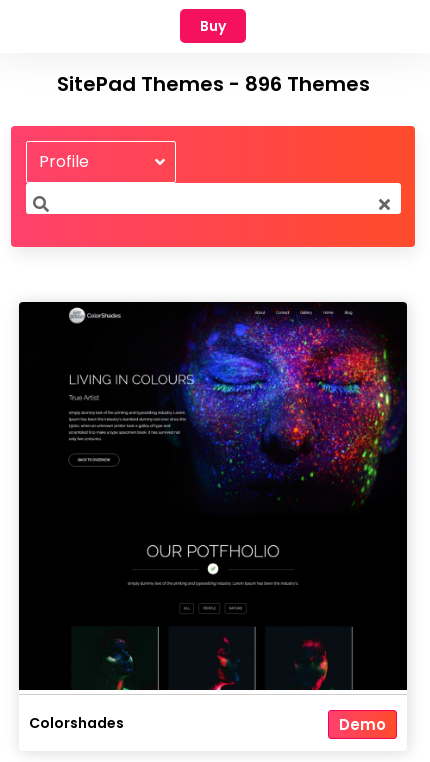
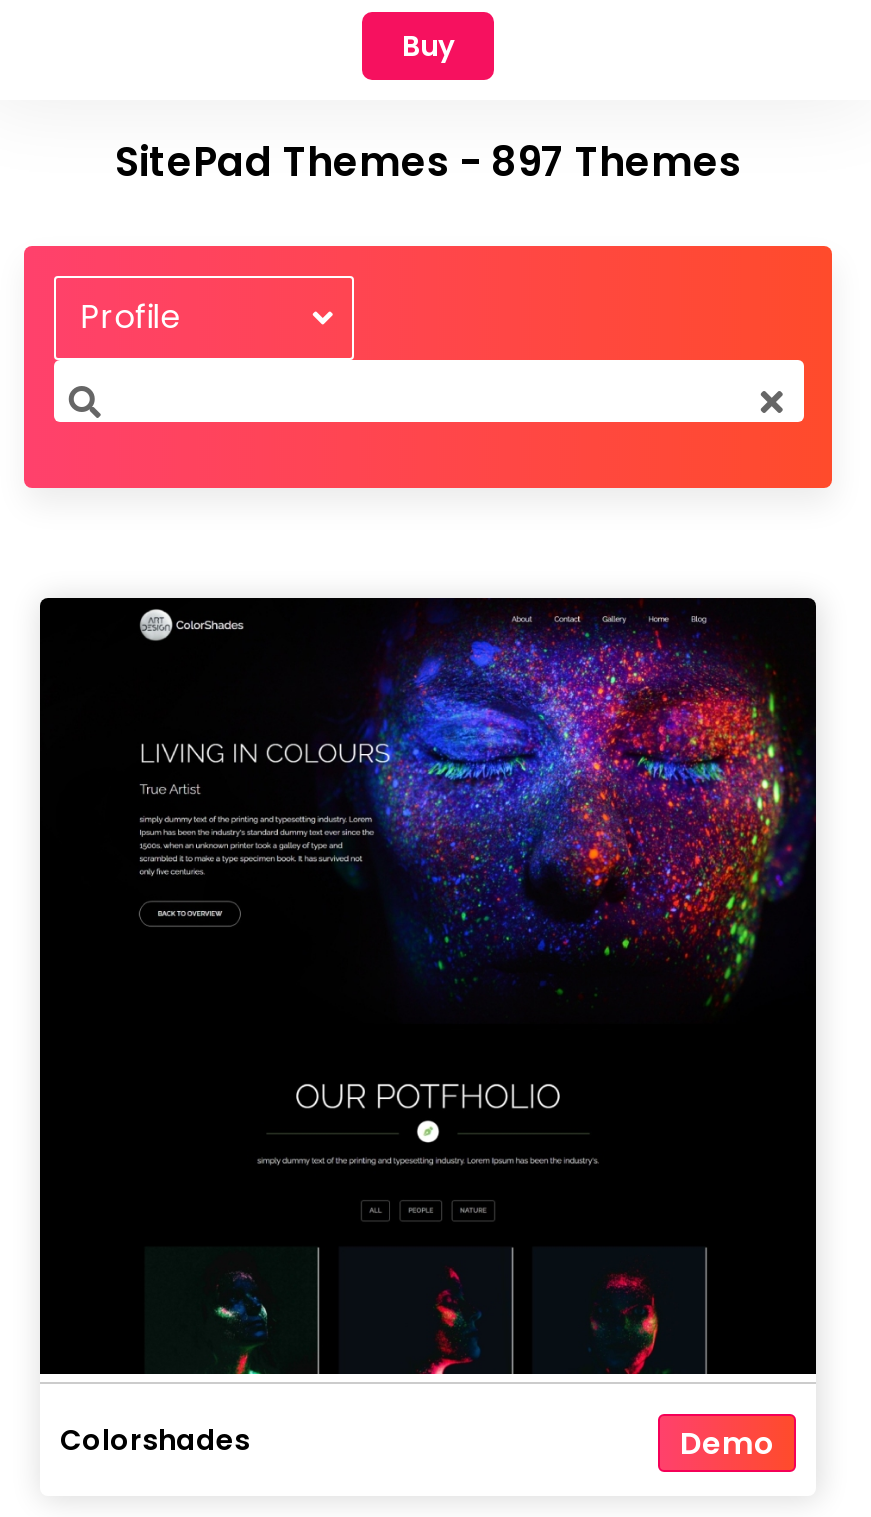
- SitePad Themes - 896 Themes
+ SitePad Themes - 897 Themes
